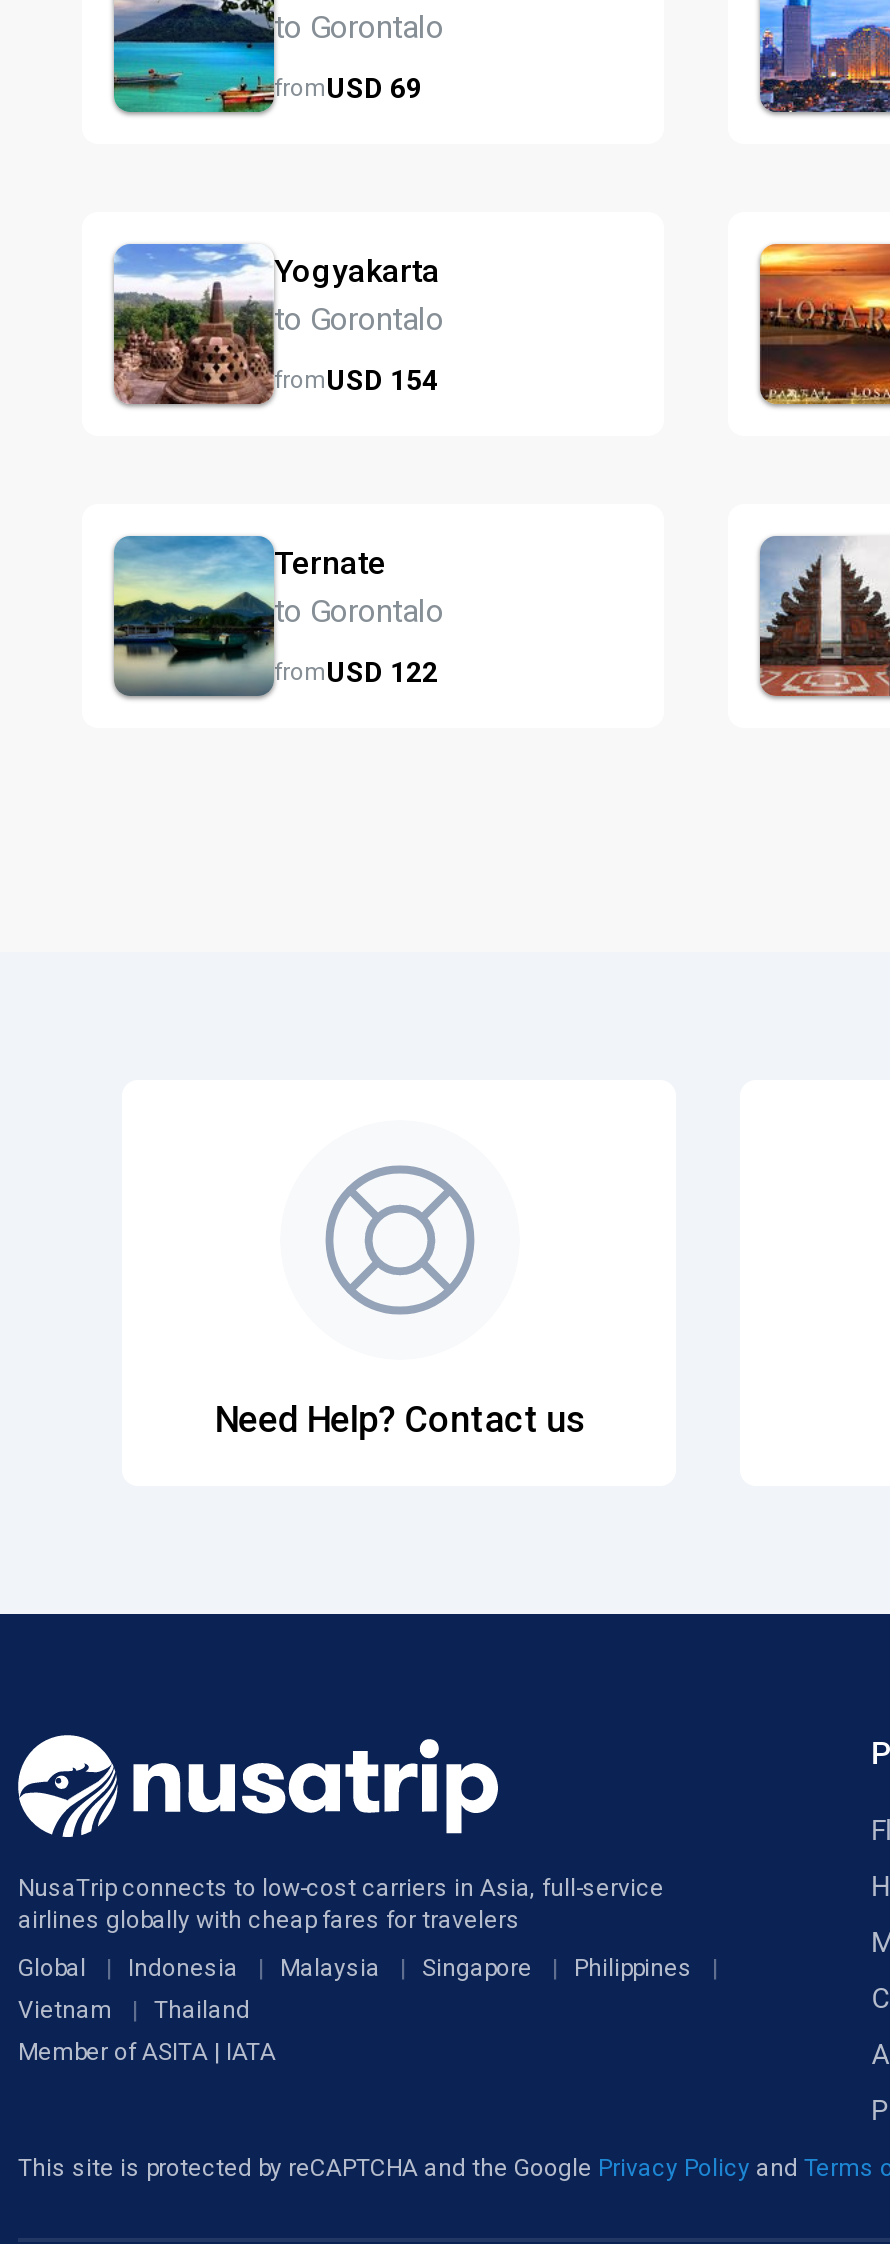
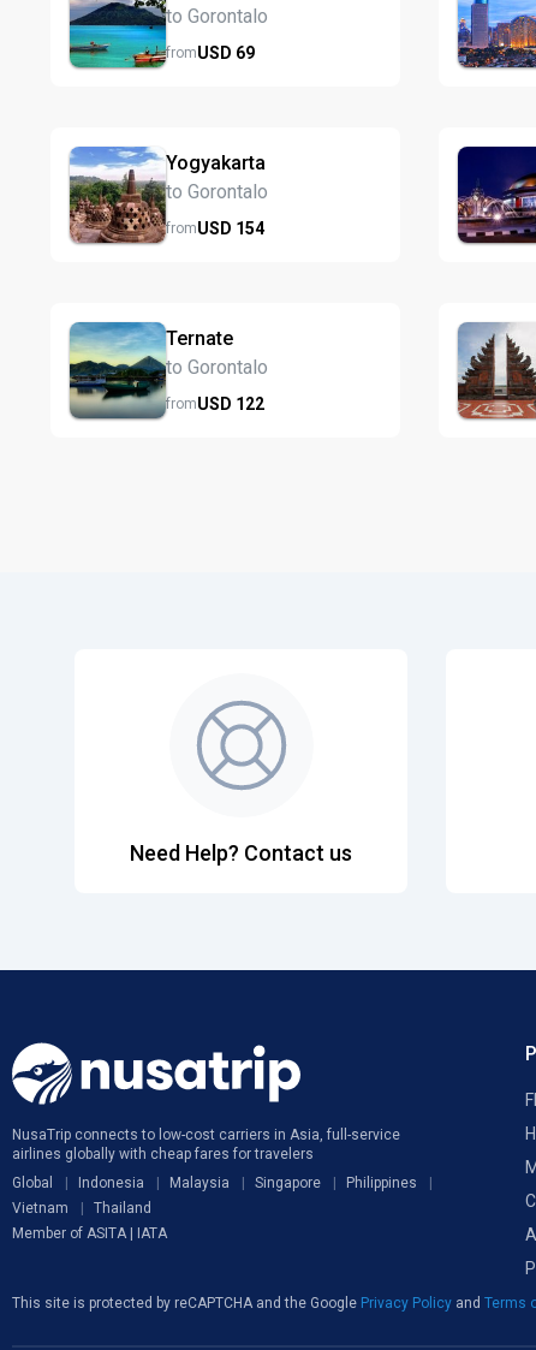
- [image]
+ [image]
